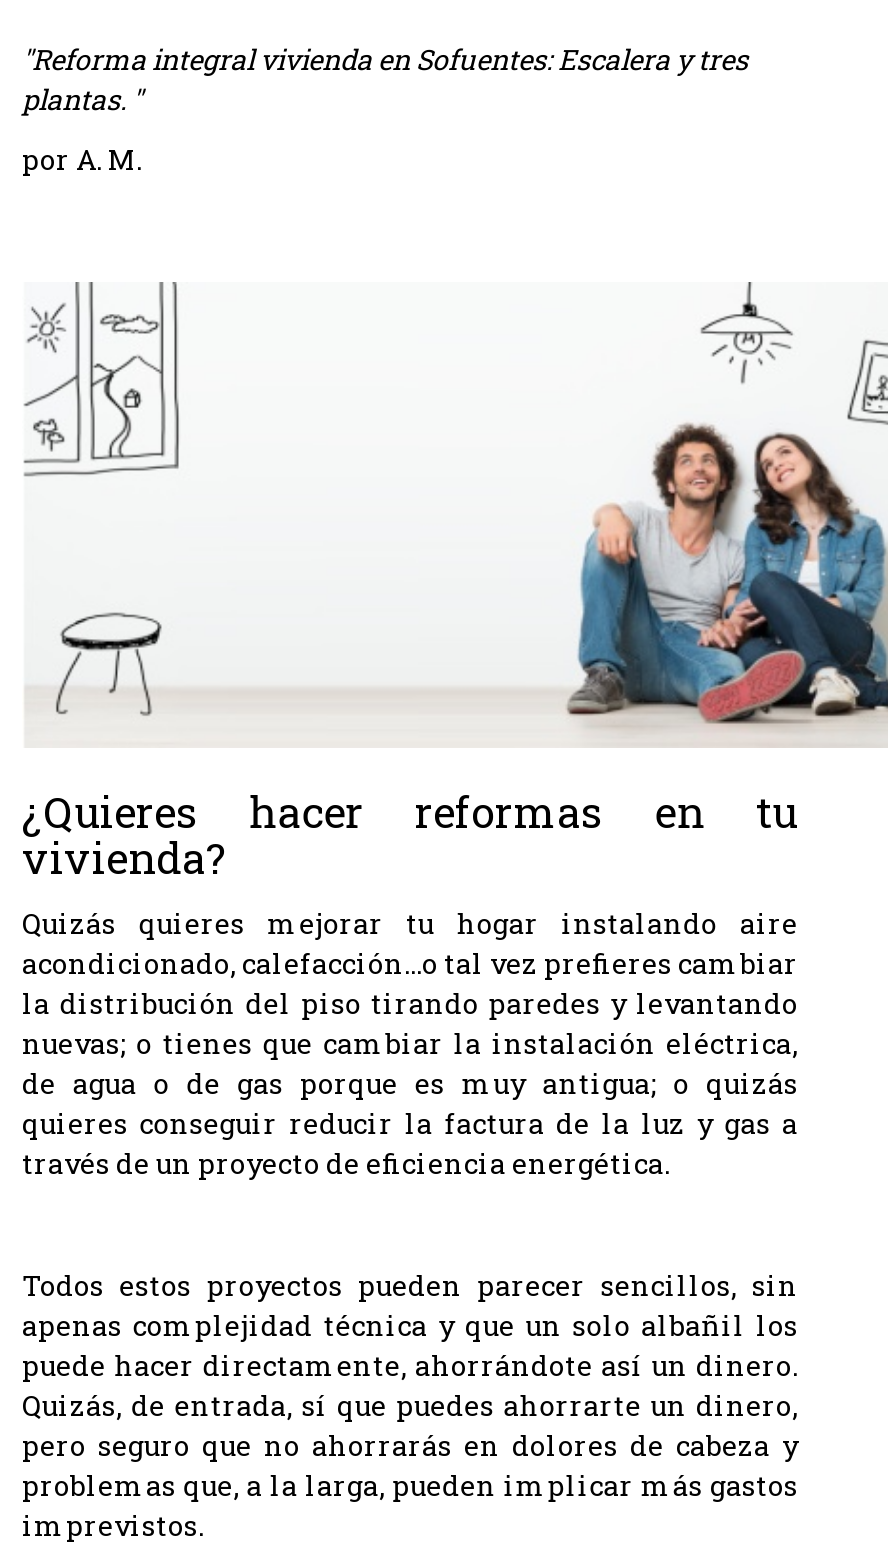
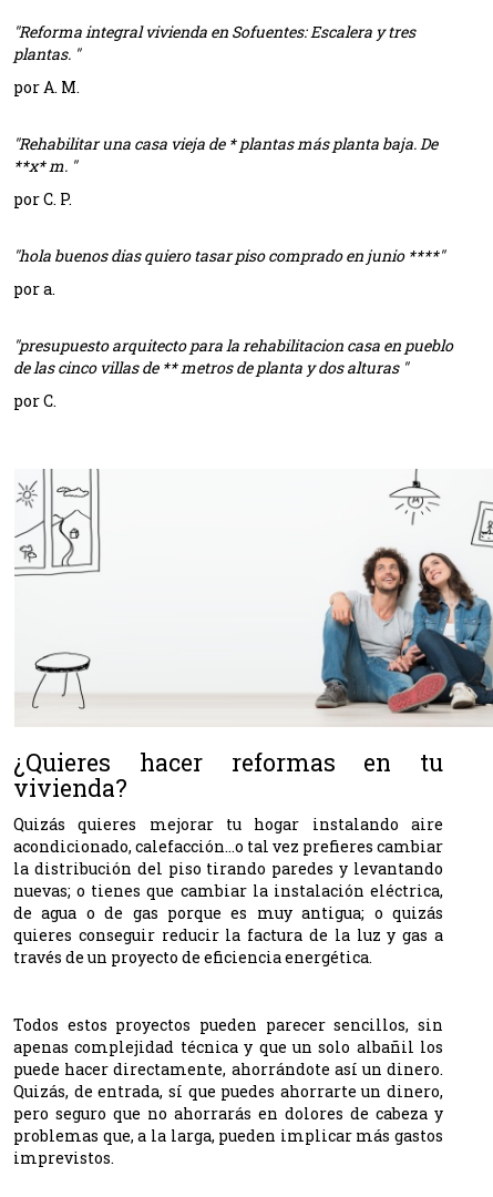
+ "Rehabilitar una casa vieja de * plantas más planta baja. De
+ **x* m. "
+ por C. P.
+ "hola buenos dias quiero tasar piso comprado en junio ****"
+ por a.
+ "presupuesto arquitecto para la rehabilitacion casa en pueblo
+ de las cinco villas de ** metros de planta y dos alturas "
+ por C.
